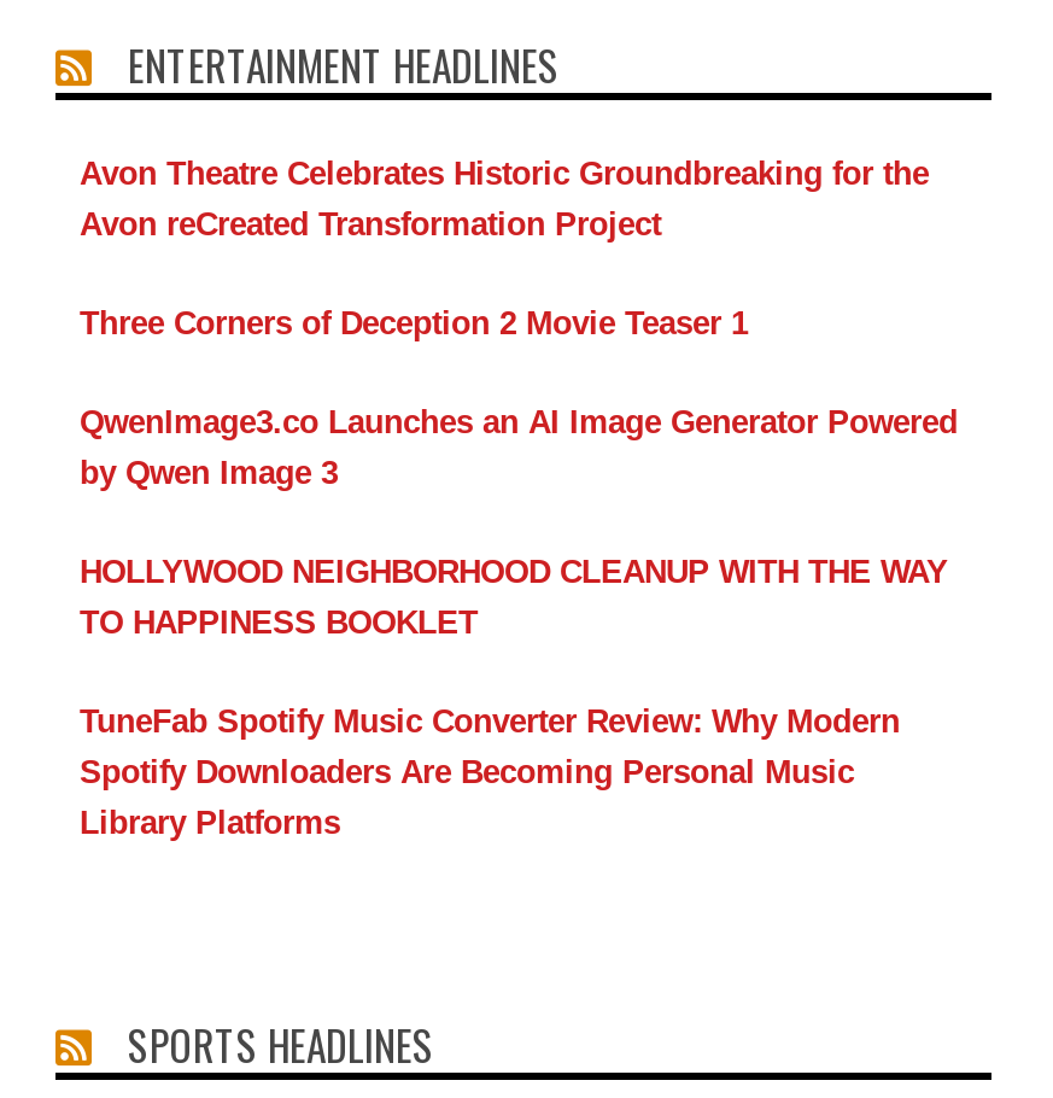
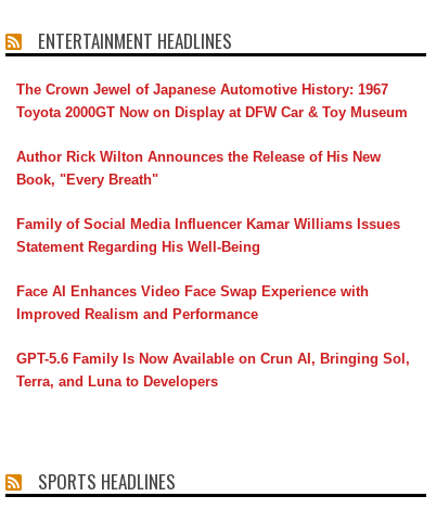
- Avon Theatre Celebrates Historic Groundbreaking for the
- Avon reCreated Transformation Project
+ The Crown Jewel of Japanese Automotive History: 1967
+ Toyota 2000GT Now on Display at DFW Car & Toy Museum

- Three Corners of Deception 2 Movie Teaser 1
+ Author Rick Wilton Announces the Release of His New
+ Book, "Every Breath"

- QwenImage3.co Launches an AI Image Generator Powered
- by Qwen Image 3
+ Family of Social Media Influencer Kamar Williams Issues
+ Statement Regarding His Well-Being

- HOLLYWOOD NEIGHBORHOOD CLEANUP WITH THE WAY
- TO HAPPINESS BOOKLET
+ Face AI Enhances Video Face Swap Experience with
+ Improved Realism and Performance

- TuneFab Spotify Music Converter Review: Why Modern
- Spotify Downloaders Are Becoming Personal Music
- Library Platforms
+ GPT-5.6 Family Is Now Available on Crun AI, Bringing Sol,
+ Terra, and Luna to Developers
